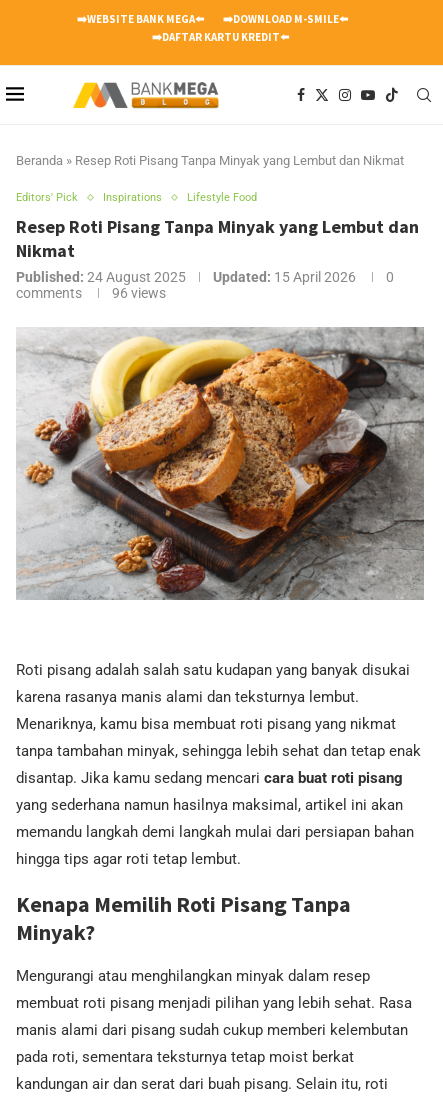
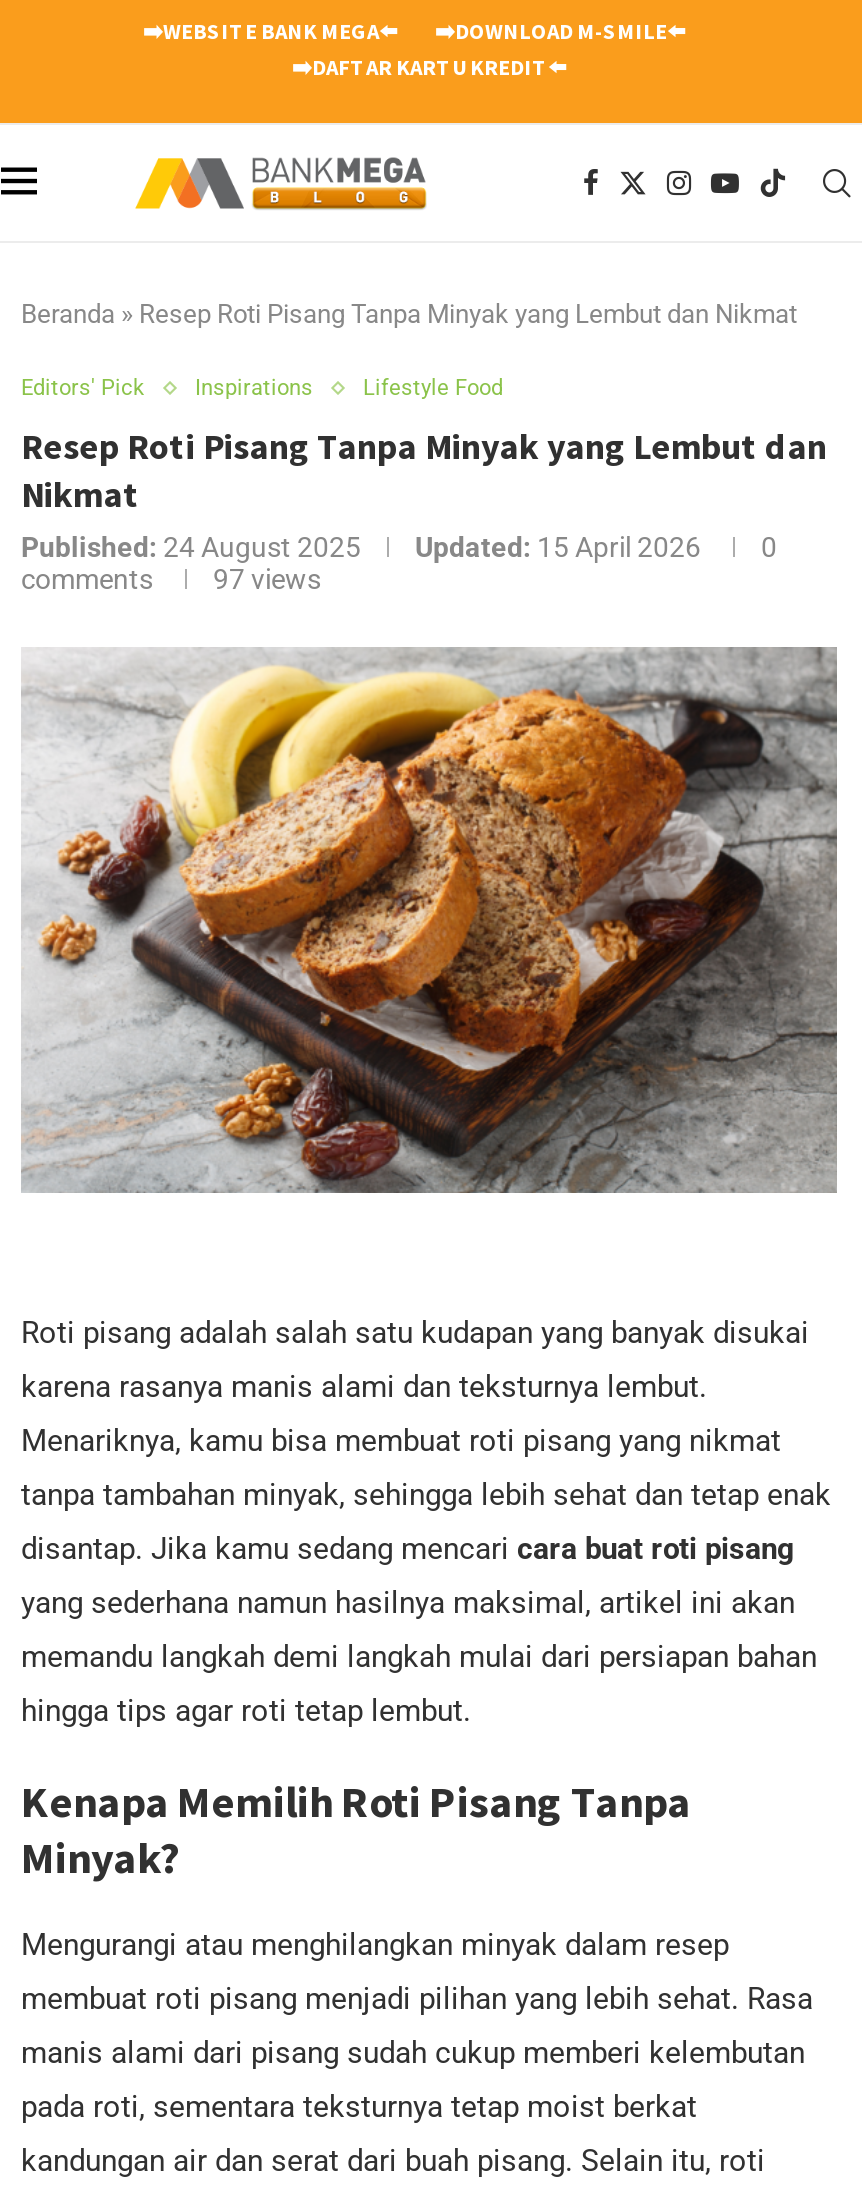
- comments 96views
+ comments 97views
